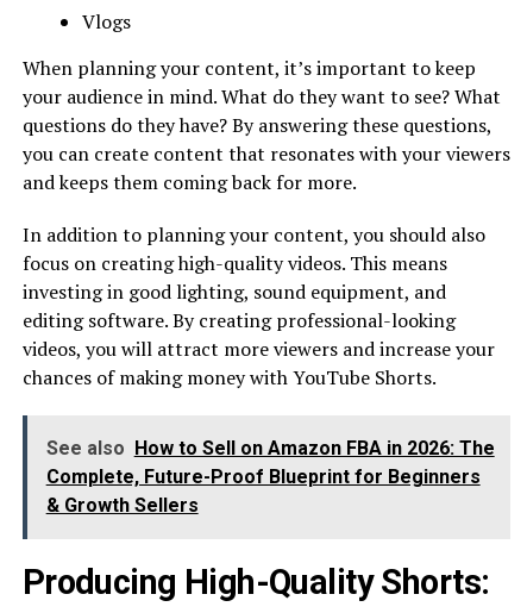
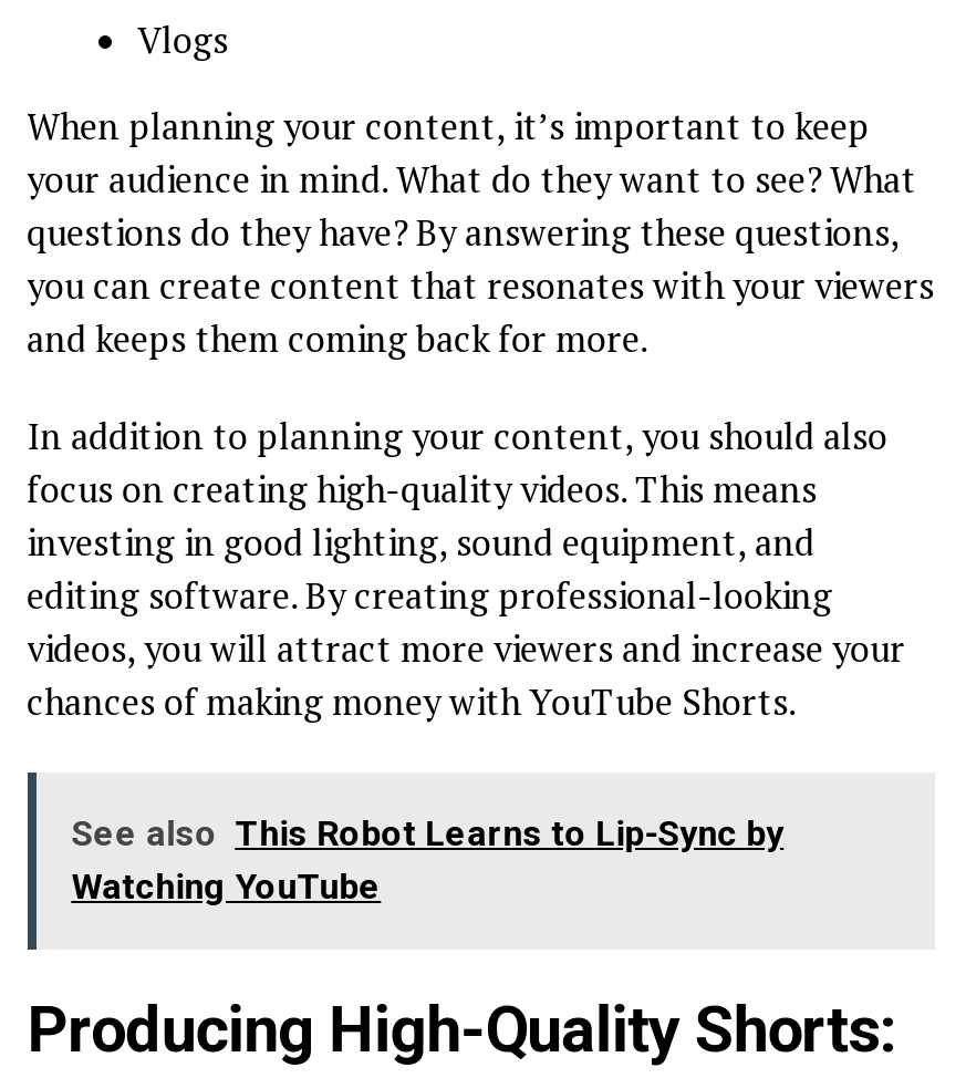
- See also How to Sell on Amazon FBA in 2026: The
- Complete, Future-Proof Blueprint for Beginners
- & Growth Sellers
+ See also This Robot Learns to Lip-Sync by
+ Watching YouTube
